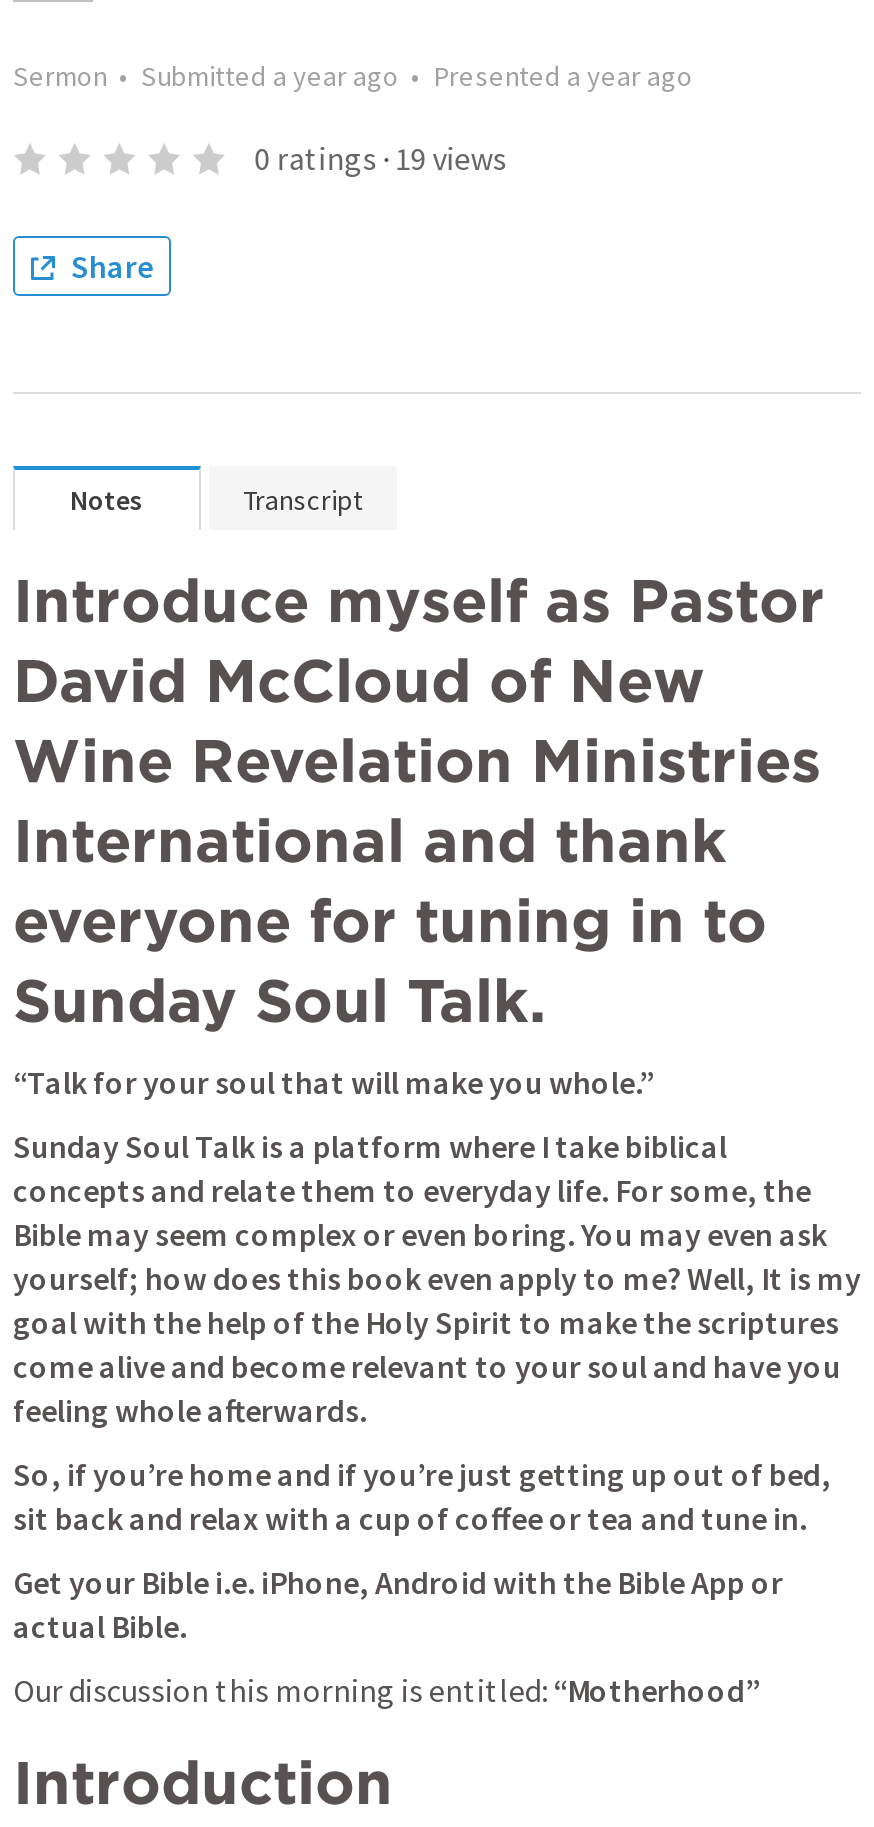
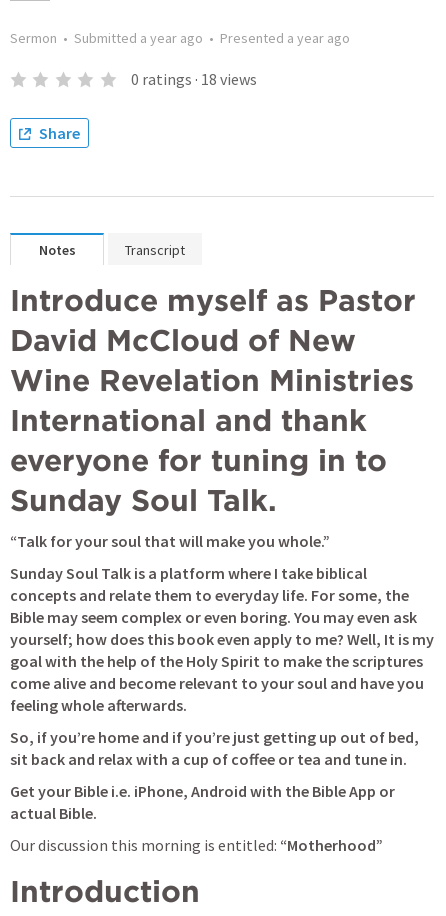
- 0 ratings · 19 views
+ 0 ratings · 18 views
